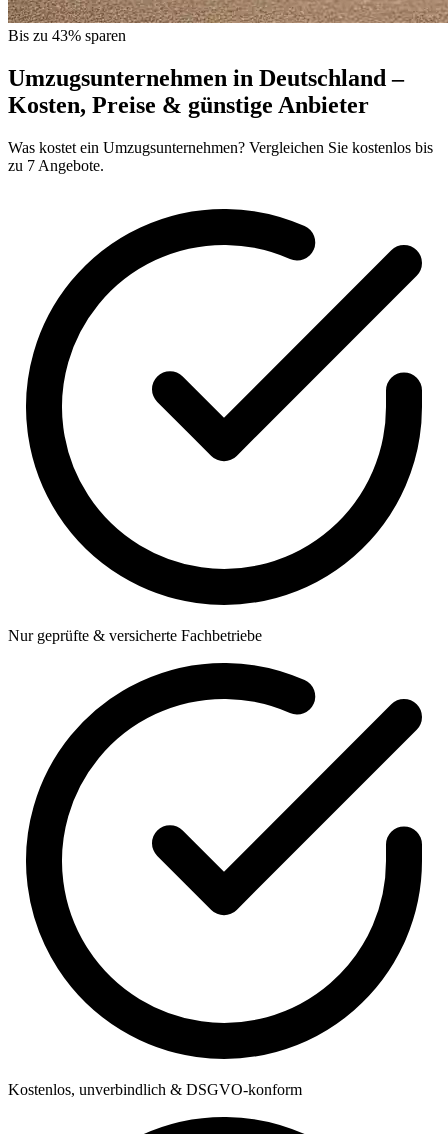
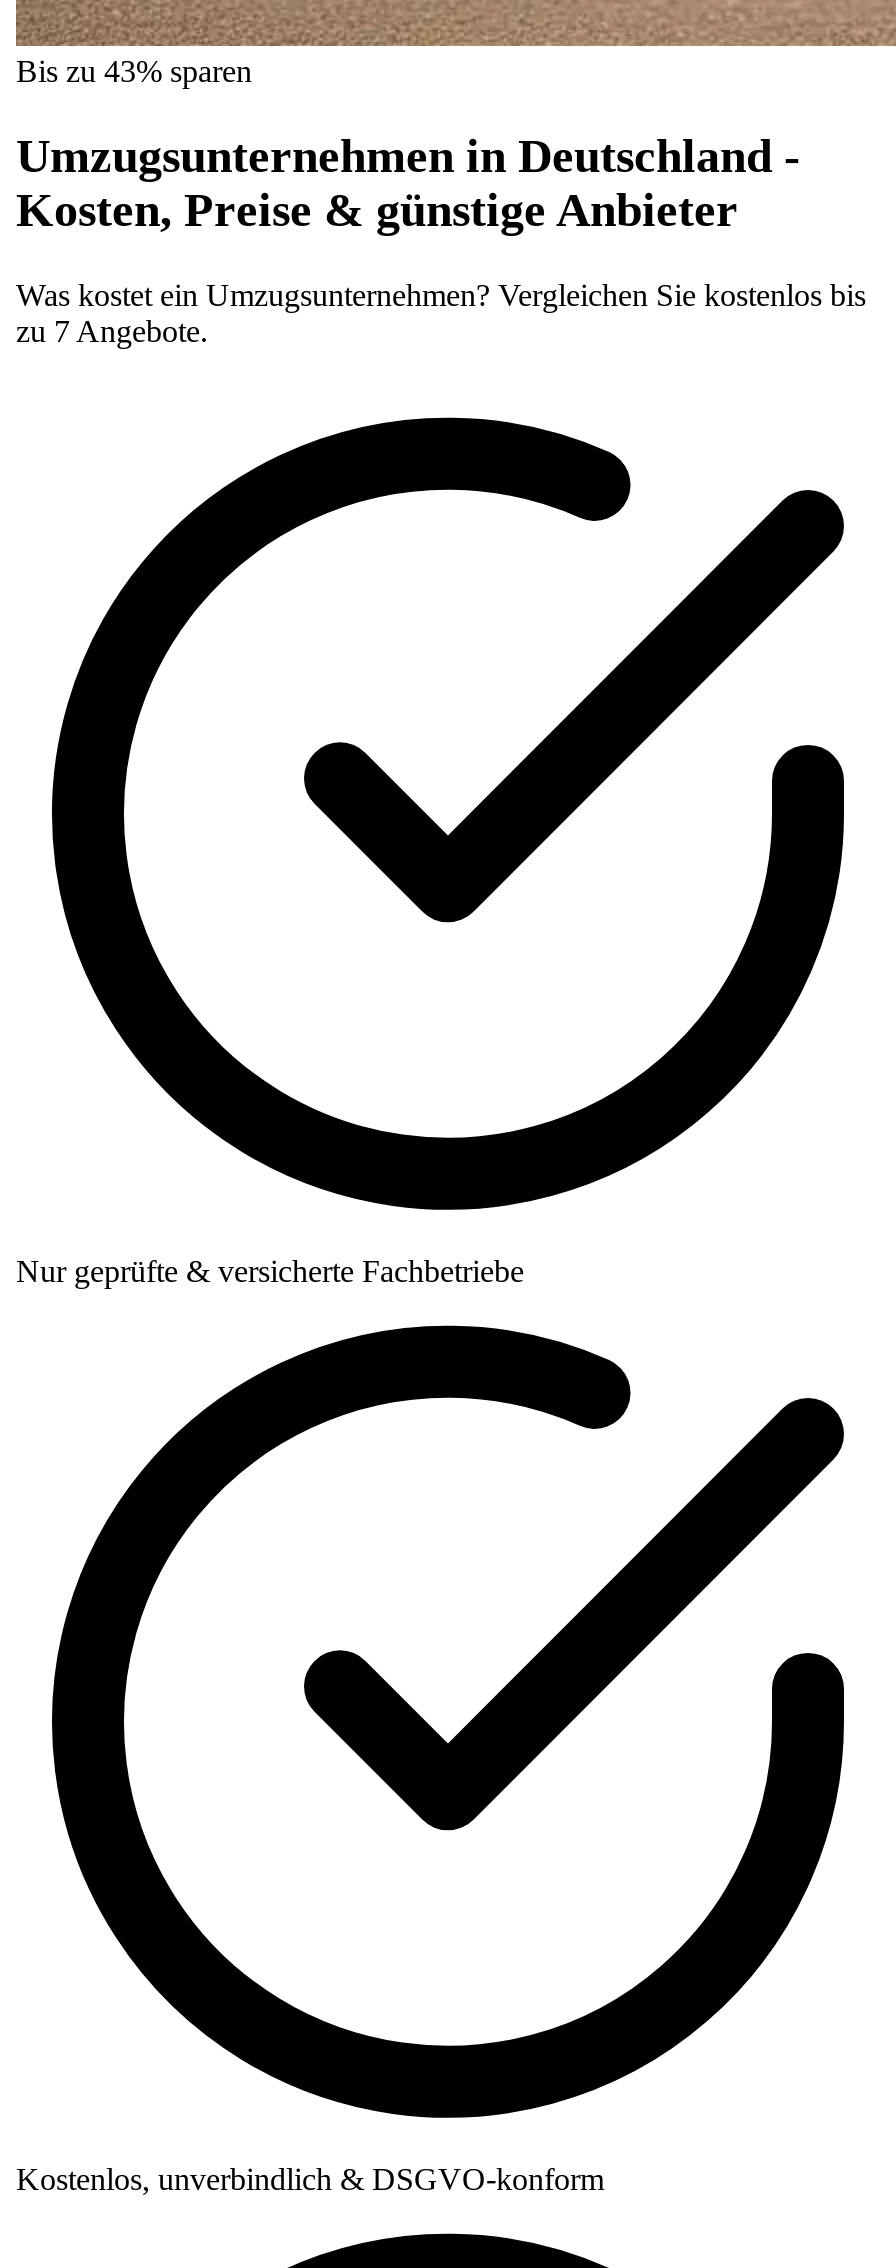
- Umzugsunternehmen in Deutschland –
+ Umzugsunternehmen in Deutschland -
